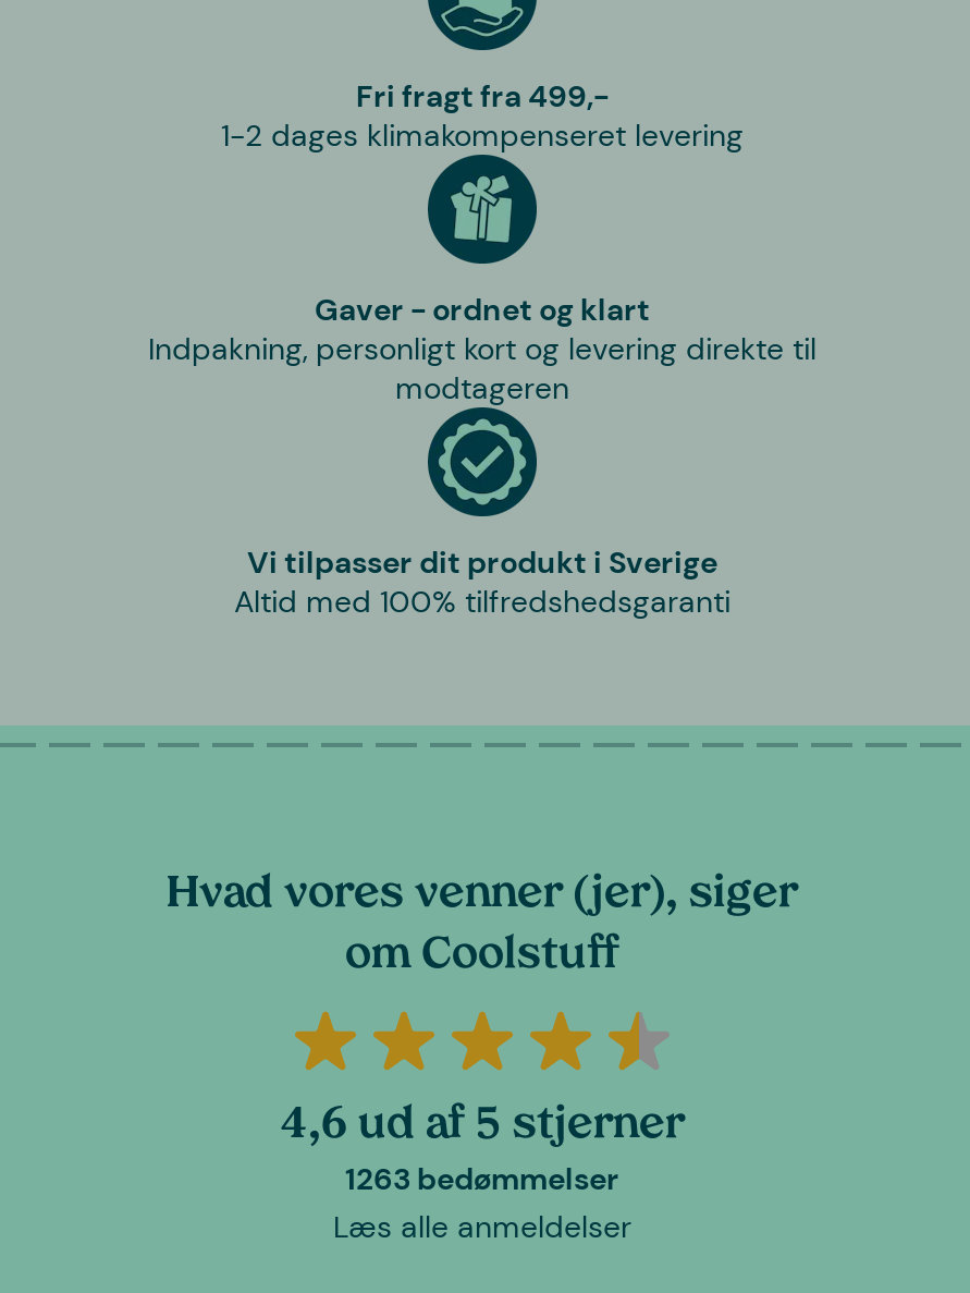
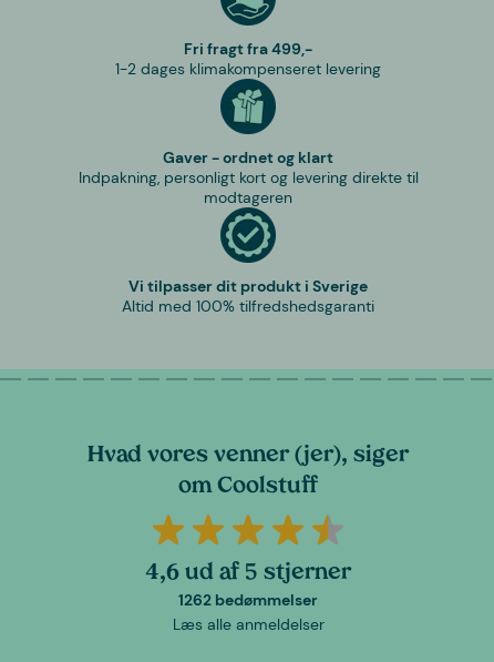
- 1263 bedømmelser
+ 1262 bedømmelser
